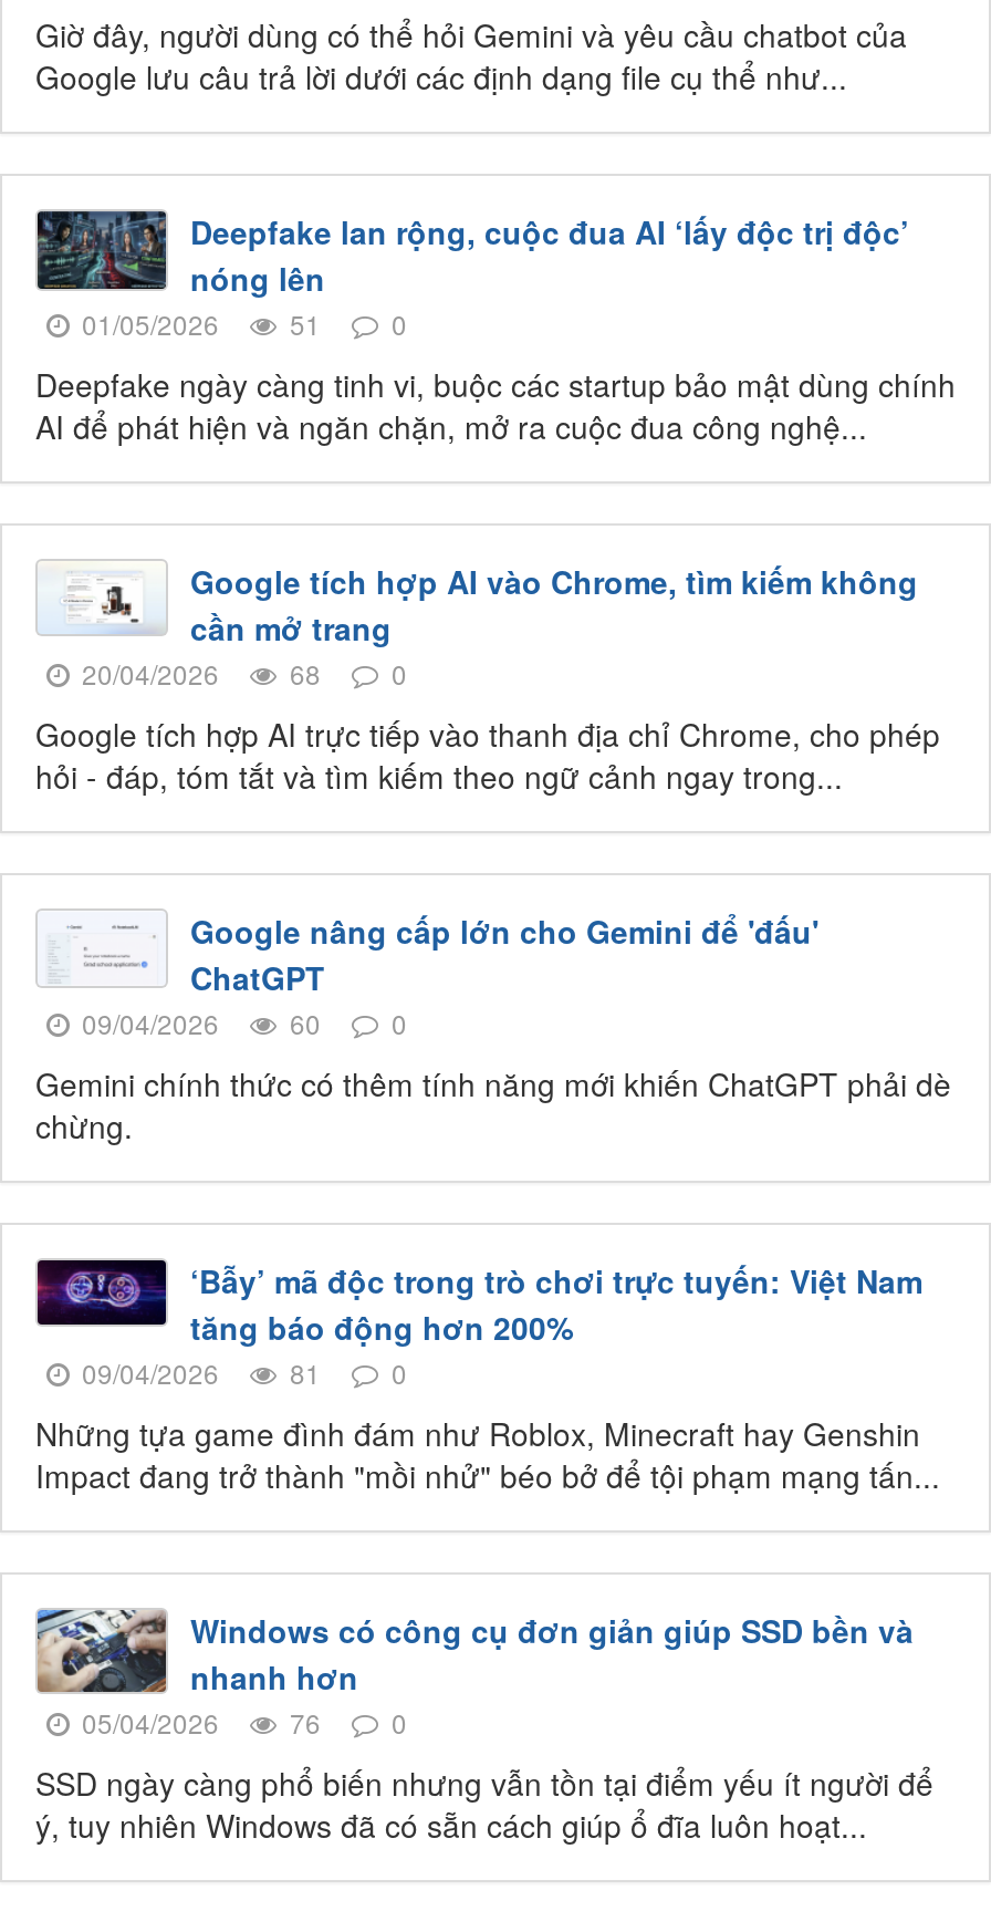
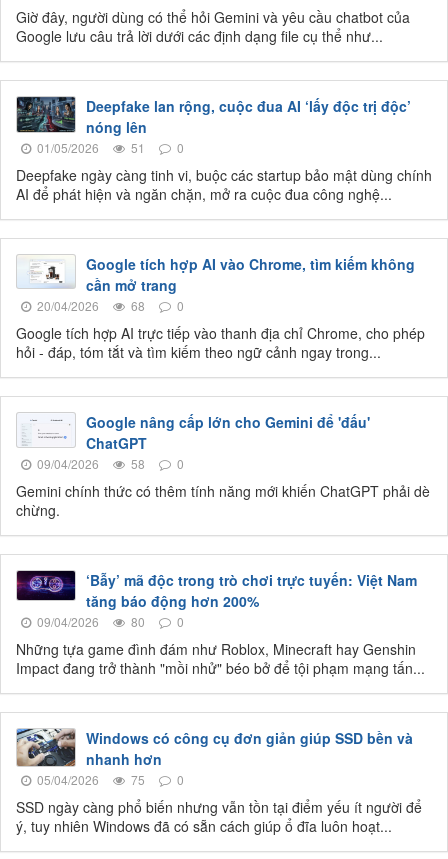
- 09/04/2026 60 0
+ 09/04/2026 58 0

- 09/04/2026 81 0
+ 09/04/2026 80 0

- 05/04/2026 76 0
+ 05/04/2026 75 0
